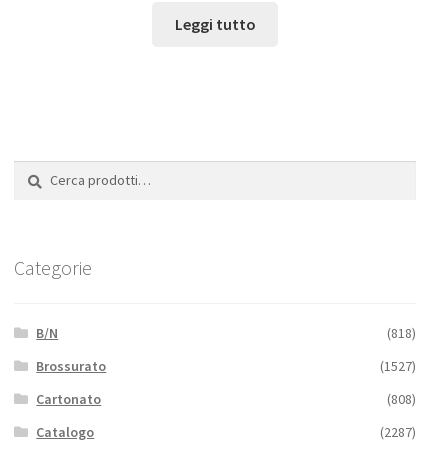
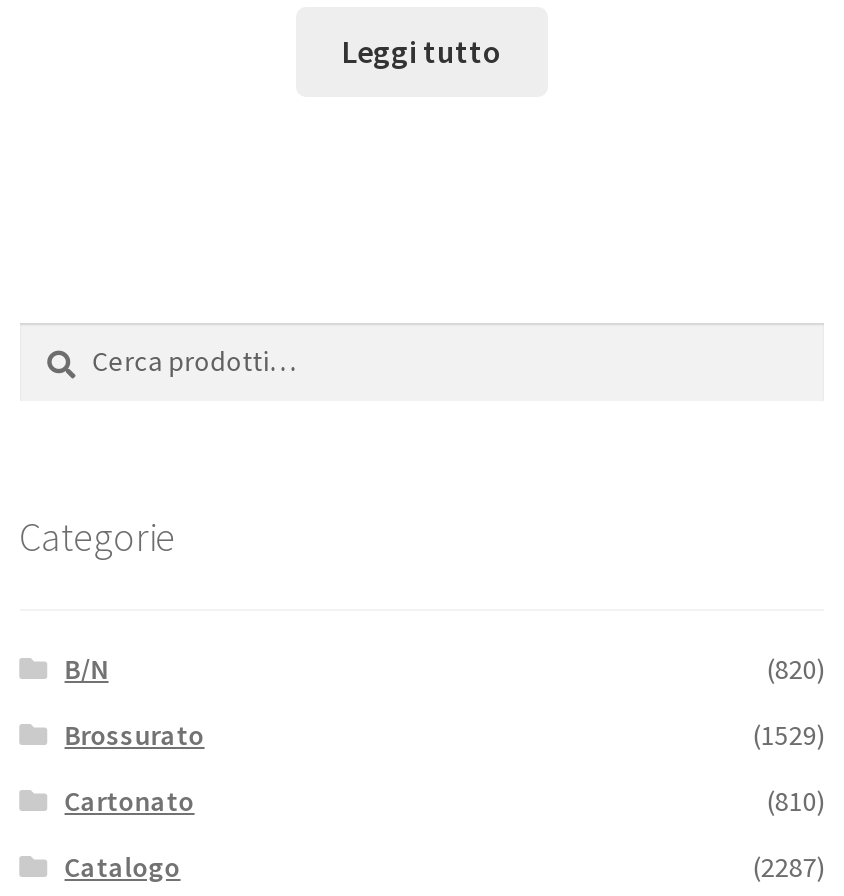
- (818)
+ (820)

- (1527)
+ (1529)

- (808)
+ (810)
